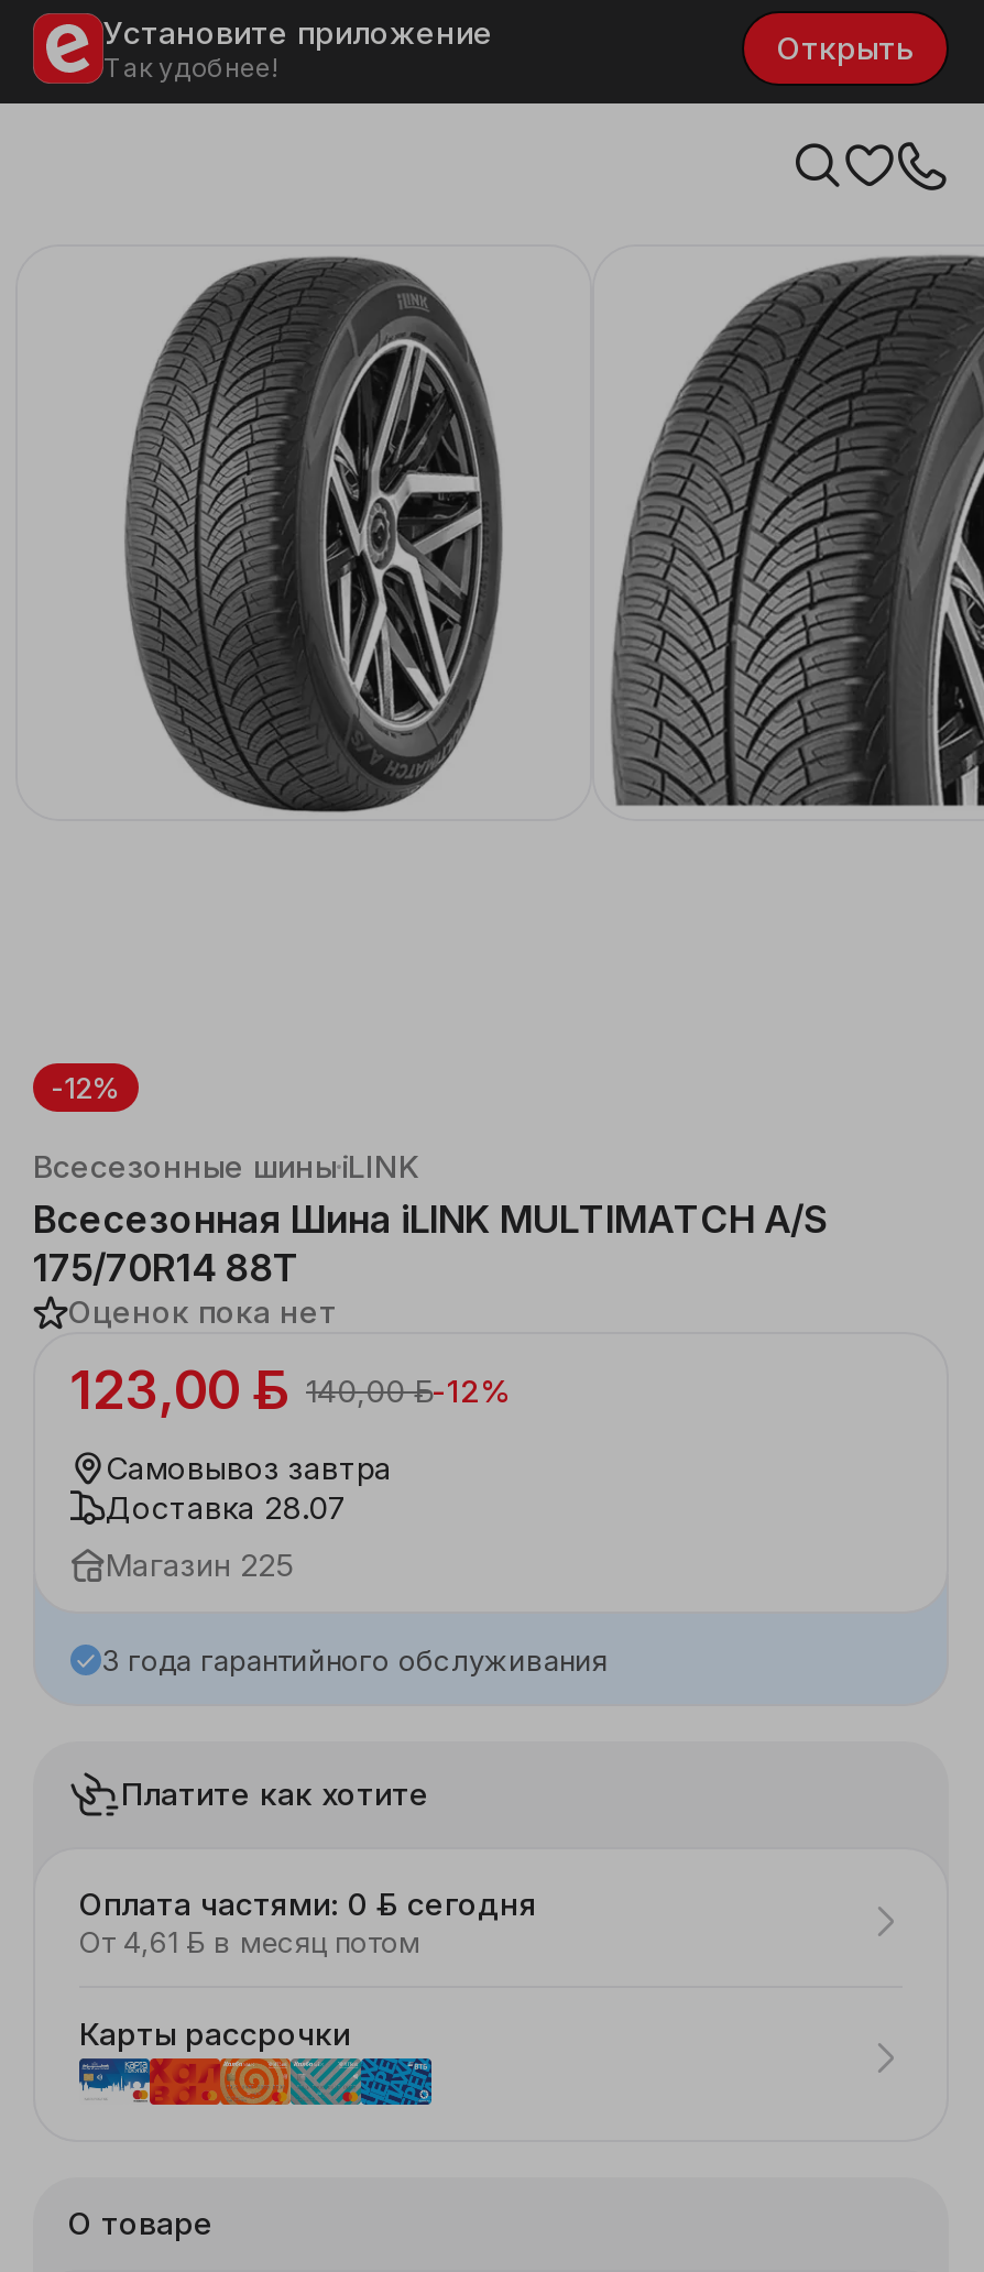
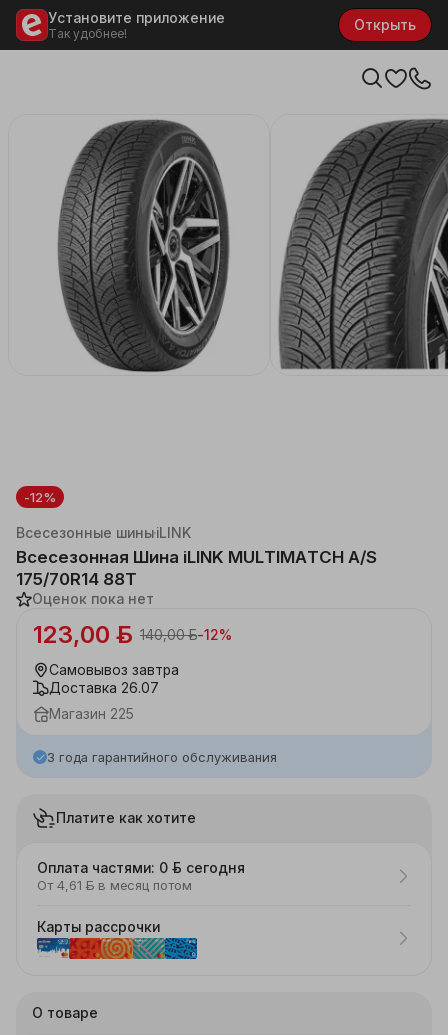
- Доставка 28.07
+ Доставка 26.07
